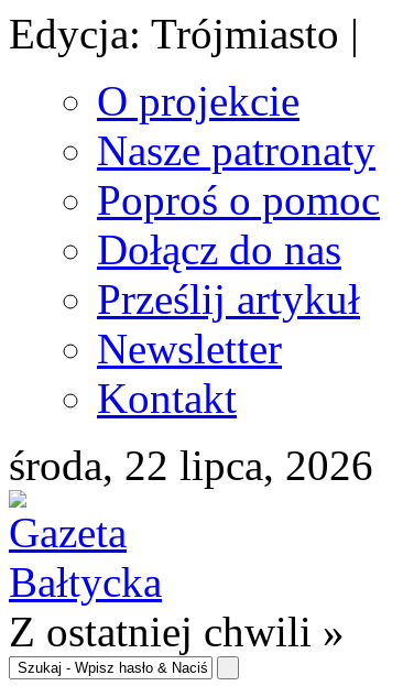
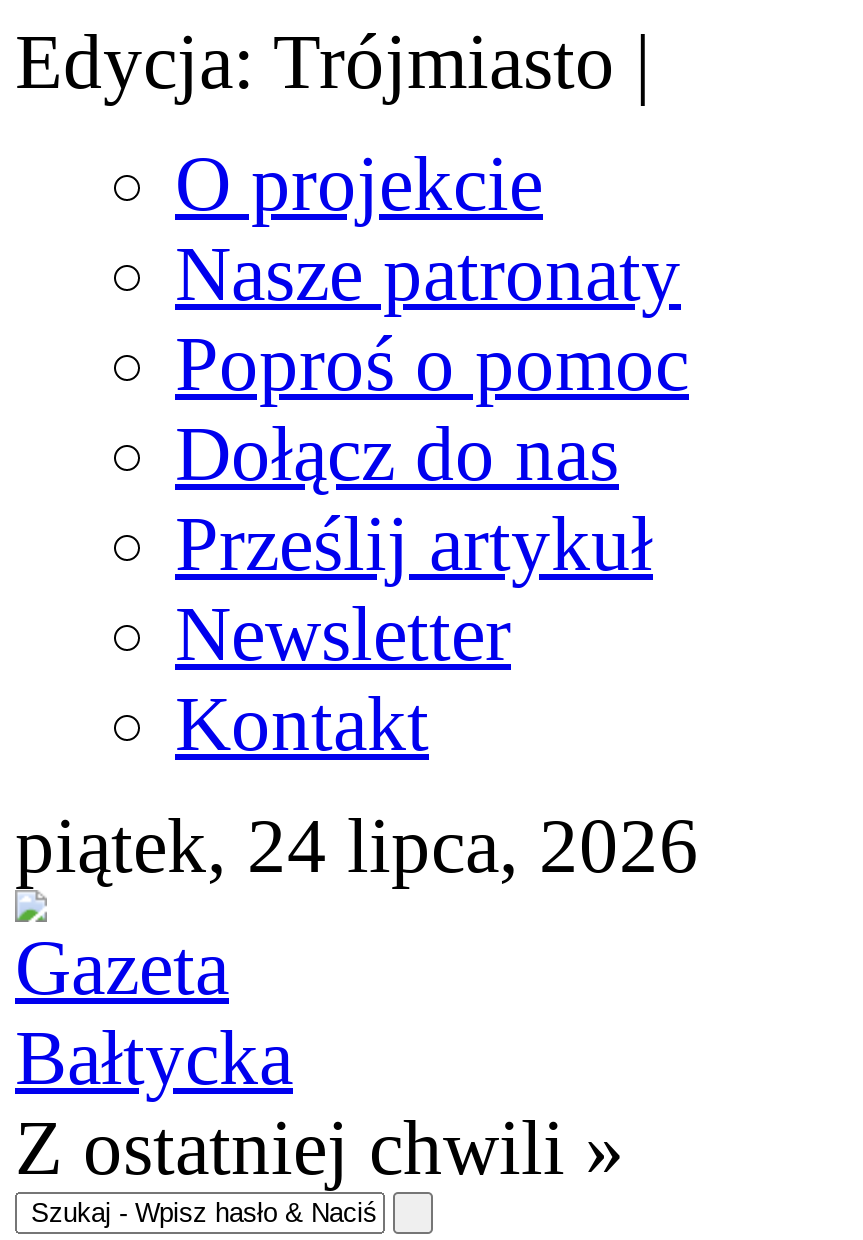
- środa, 22 lipca, 2026
+ piątek, 24 lipca, 2026
